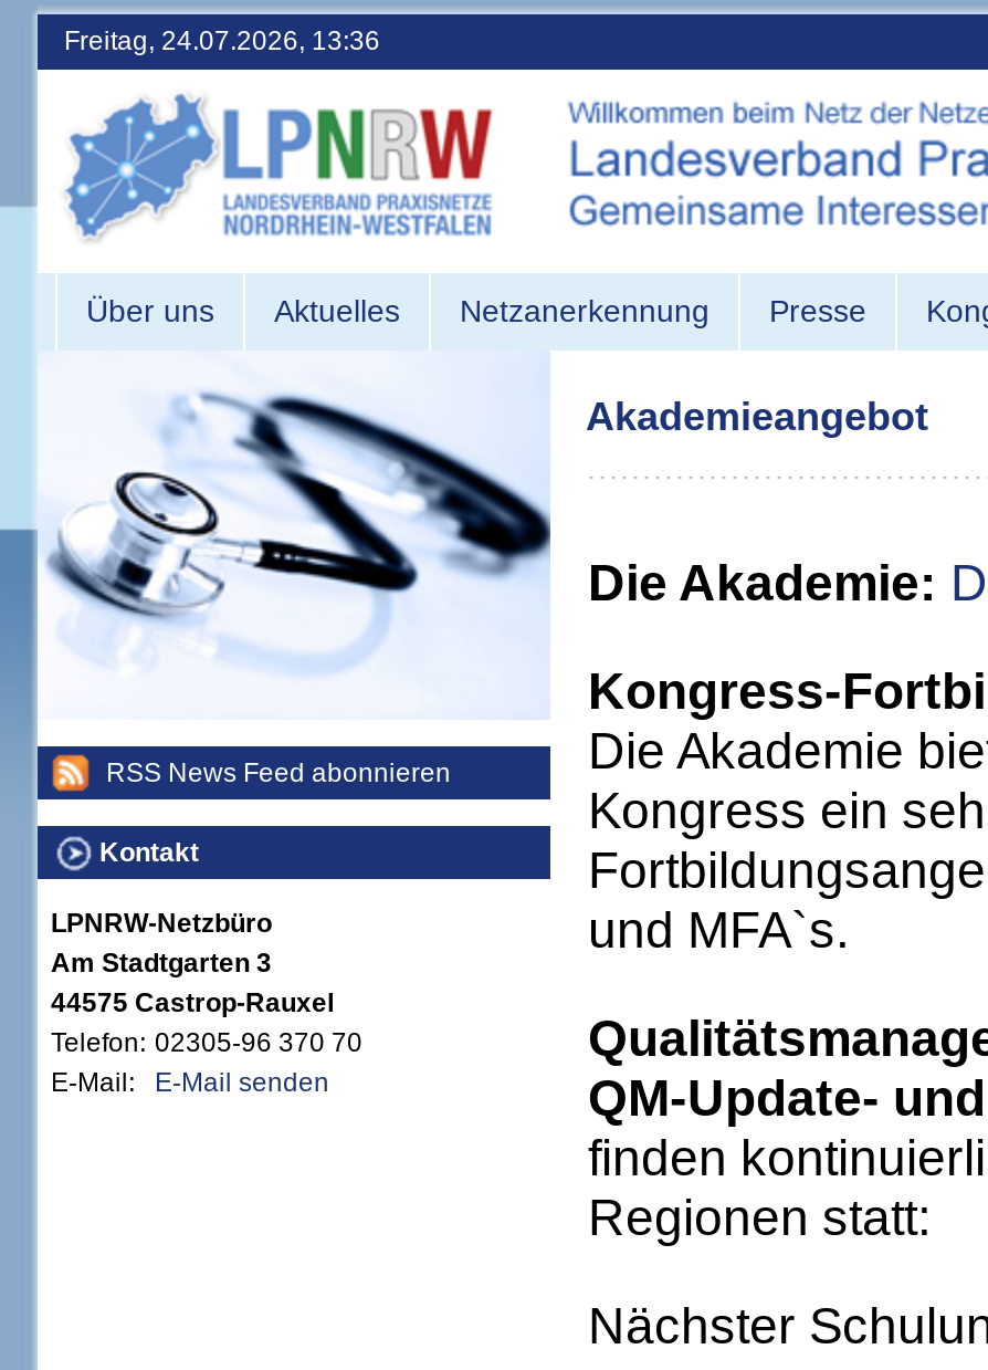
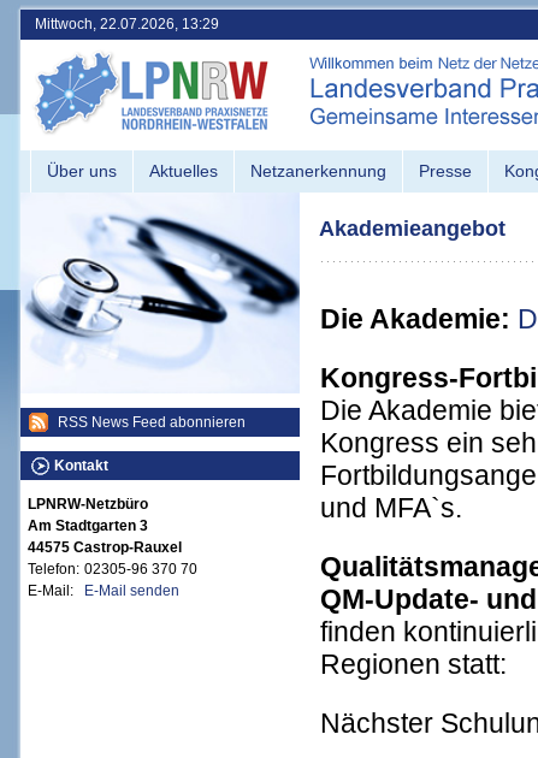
- Freitag, 24.07.2026, 13:36
+ Mittwoch, 22.07.2026, 13:29
